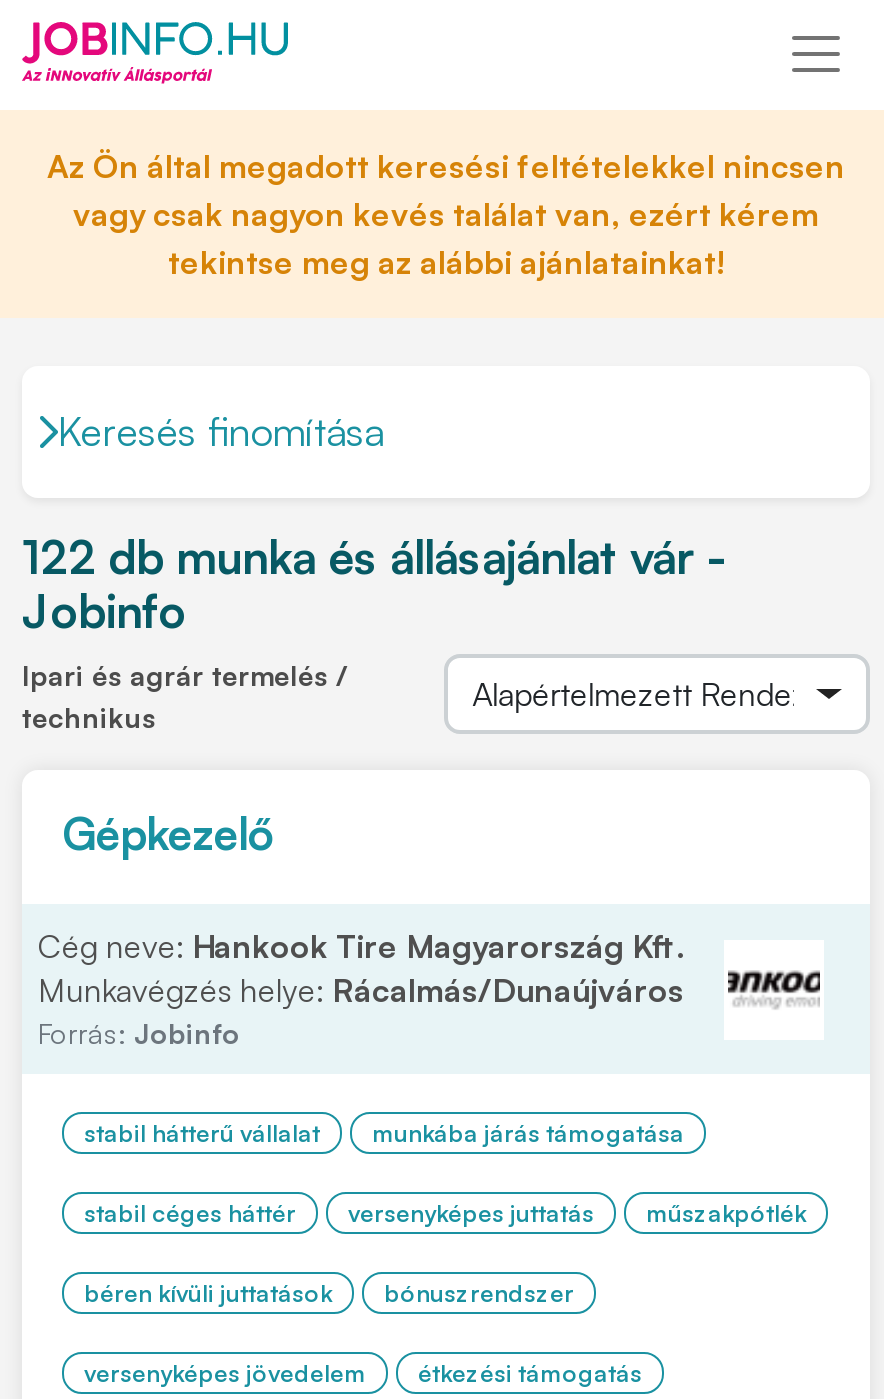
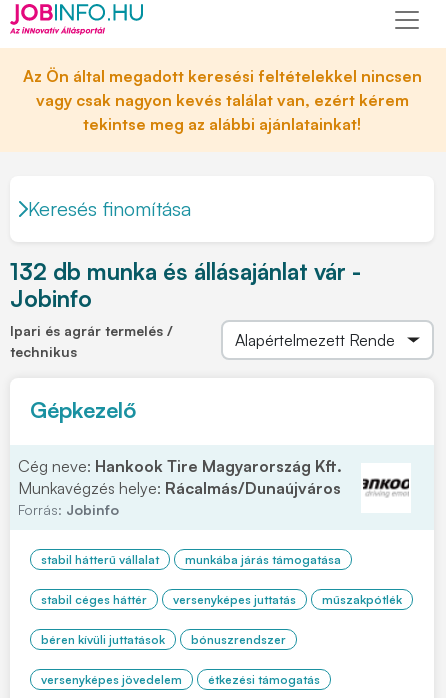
- 122 db munka és állásajánlat vár -
+ 132 db munka és állásajánlat vár -
